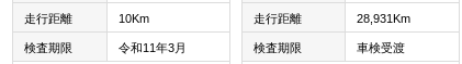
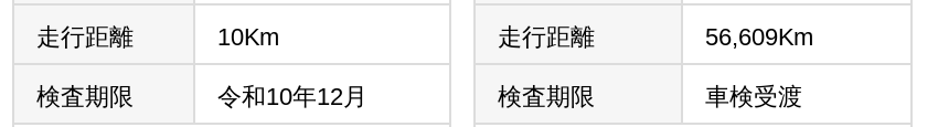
- 28,931Km
+ 56,609Km

- 令和11年3月
+ 令和10年12月
